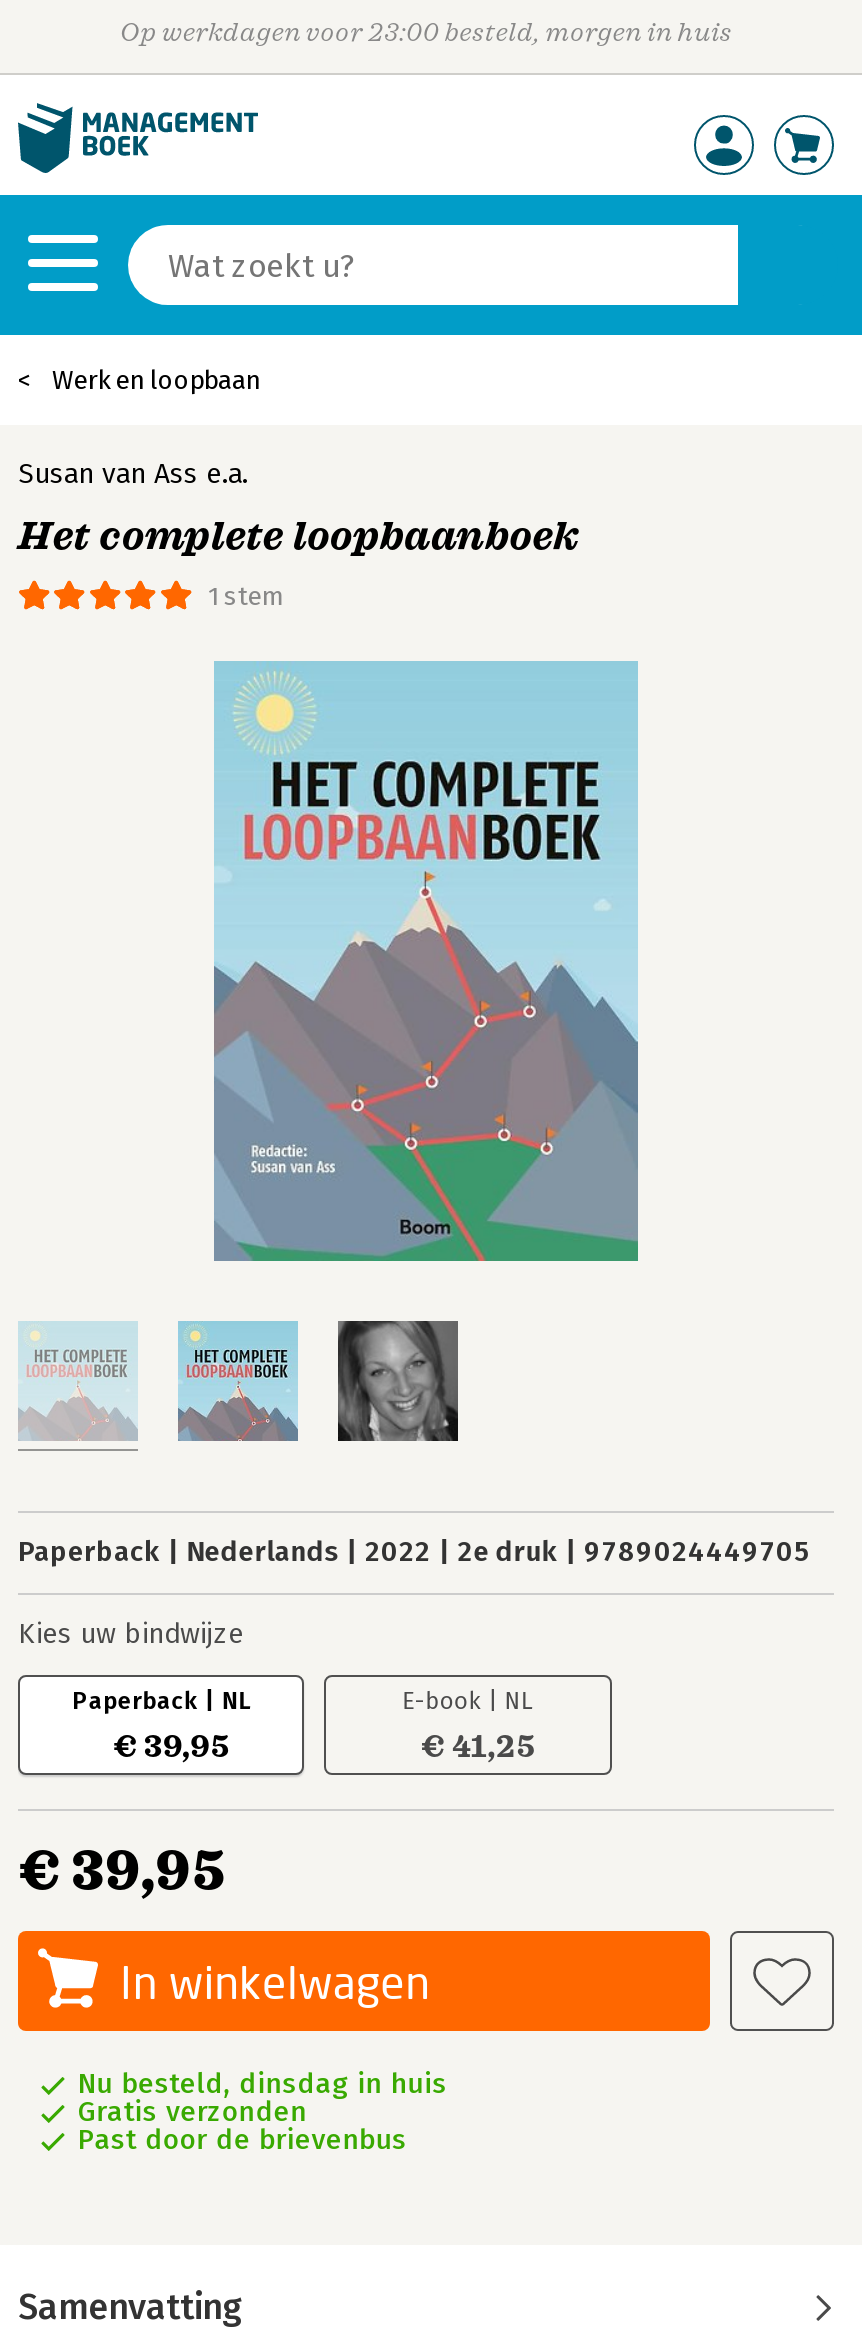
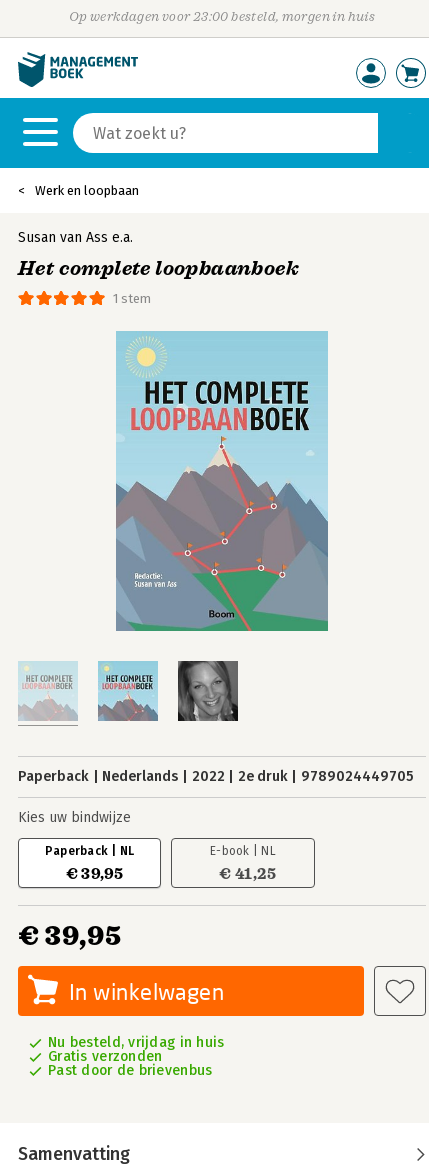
- Nu besteld, dinsdag in huis
+ Nu besteld, vrijdag in huis
